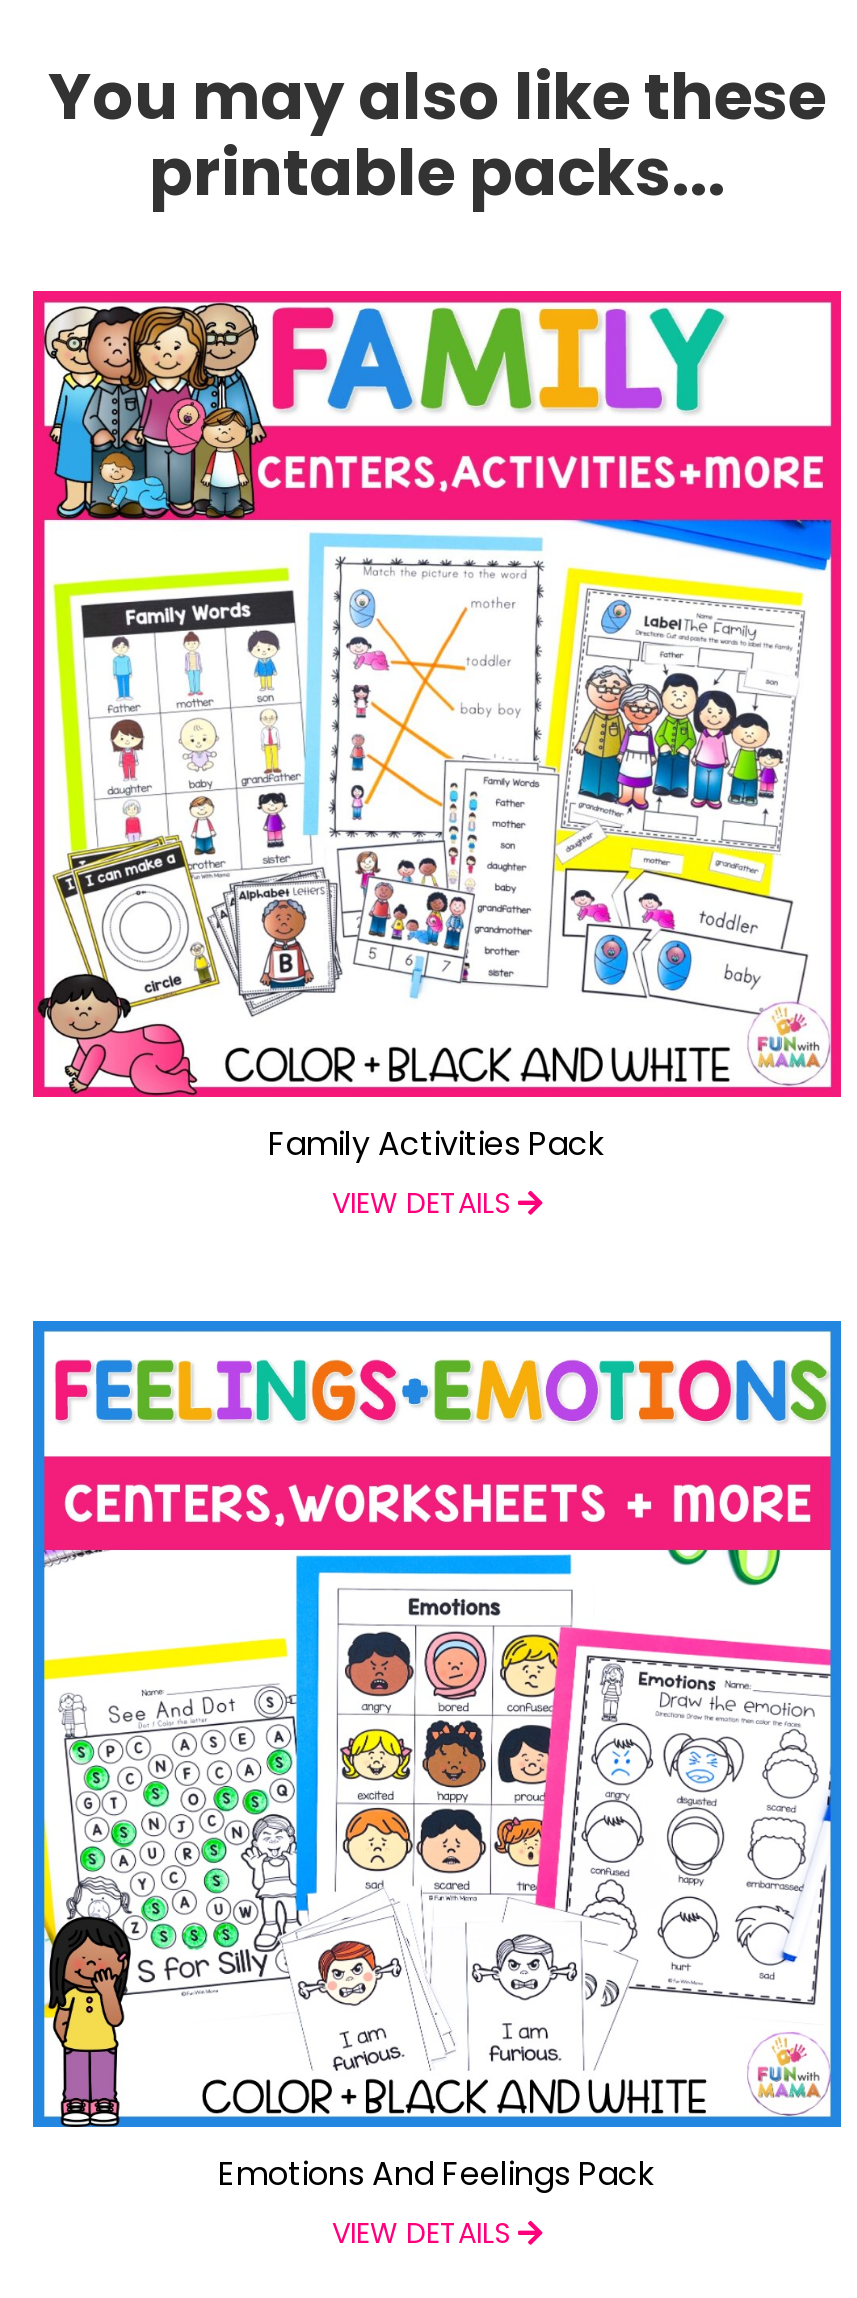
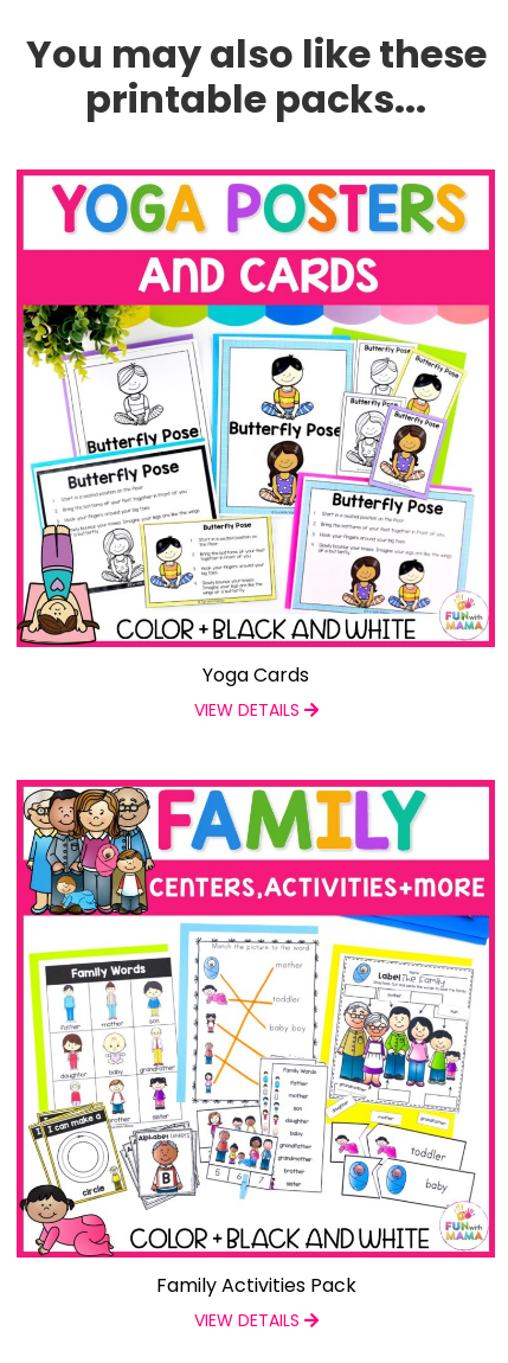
+ Yoga Cards

- [image]
+ [image]

moved down: Family Activities Pack

- [image]
+ [image]

- Emotions And Feelings Pack
